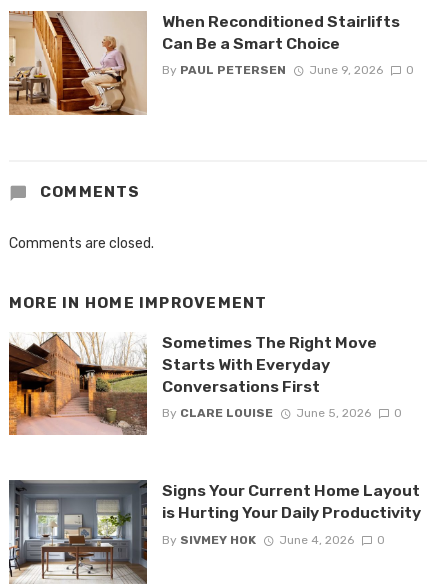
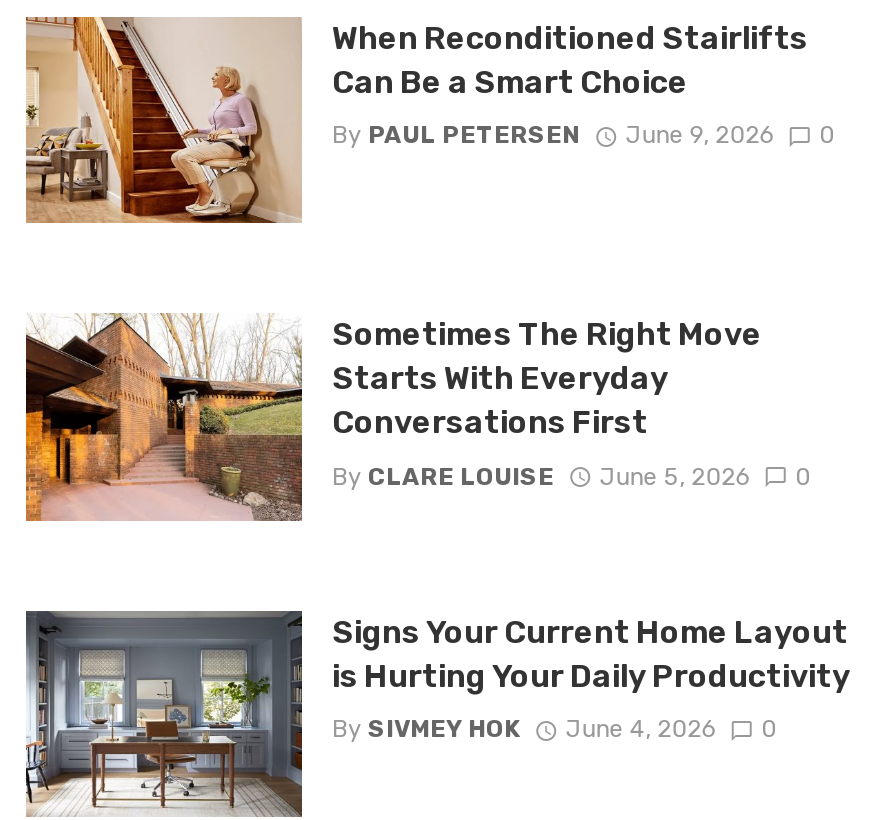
- COMMENTS
- Comments are closed.
- MORE IN HOME IMPROVEMENT
